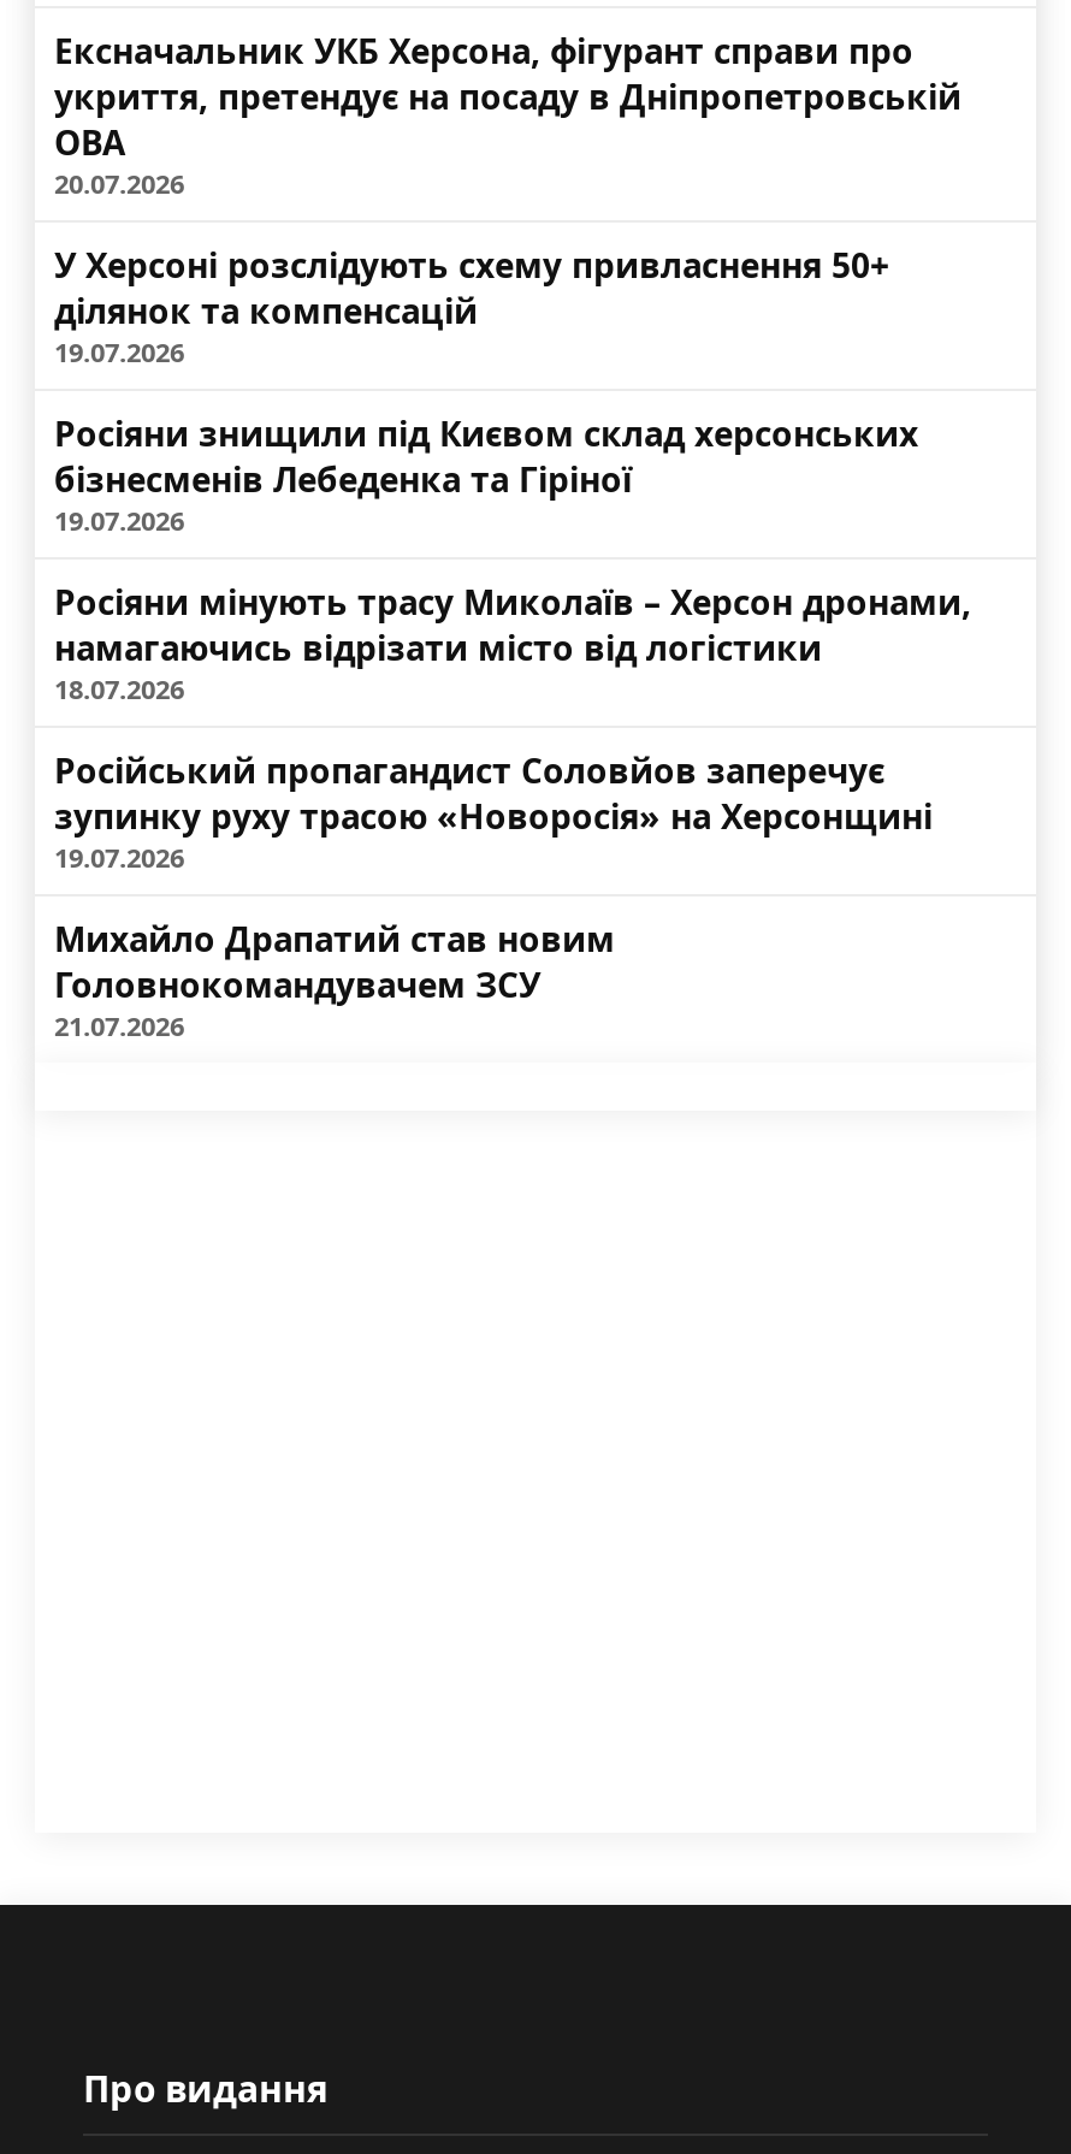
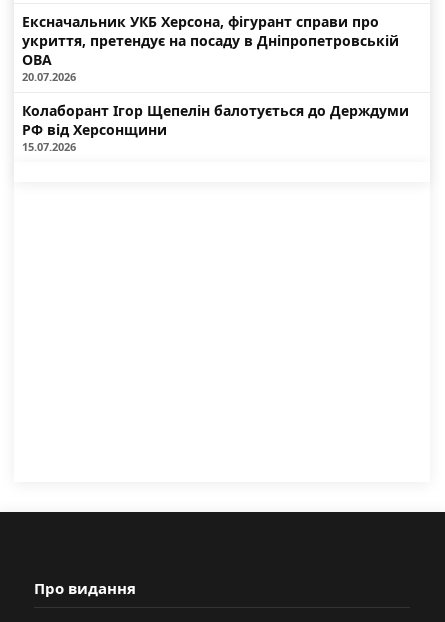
- У Херсоні розслідують схему привласнення 50+
- ділянок та компенсацій
- 19.07.2026
- Росіяни знищили під Києвом склад херсонських
- бізнесменів Лебеденка та Гіріної
- 19.07.2026
- Росіяни мінують трасу Миколаїв – Херсон дронами,
- намагаючись відрізати місто від логістики
- 18.07.2026
- Російський пропагандист Соловйов заперечує
- зупинку руху трасою «Новоросія» на Херсонщині
- 19.07.2026
- Михайло Драпатий став новим
- Головнокомандувачем ЗСУ
- 21.07.2026
+ Колаборант Ігор Щепелін балотується до Держдуми
+ РФ від Херсонщини
+ 15.07.2026
